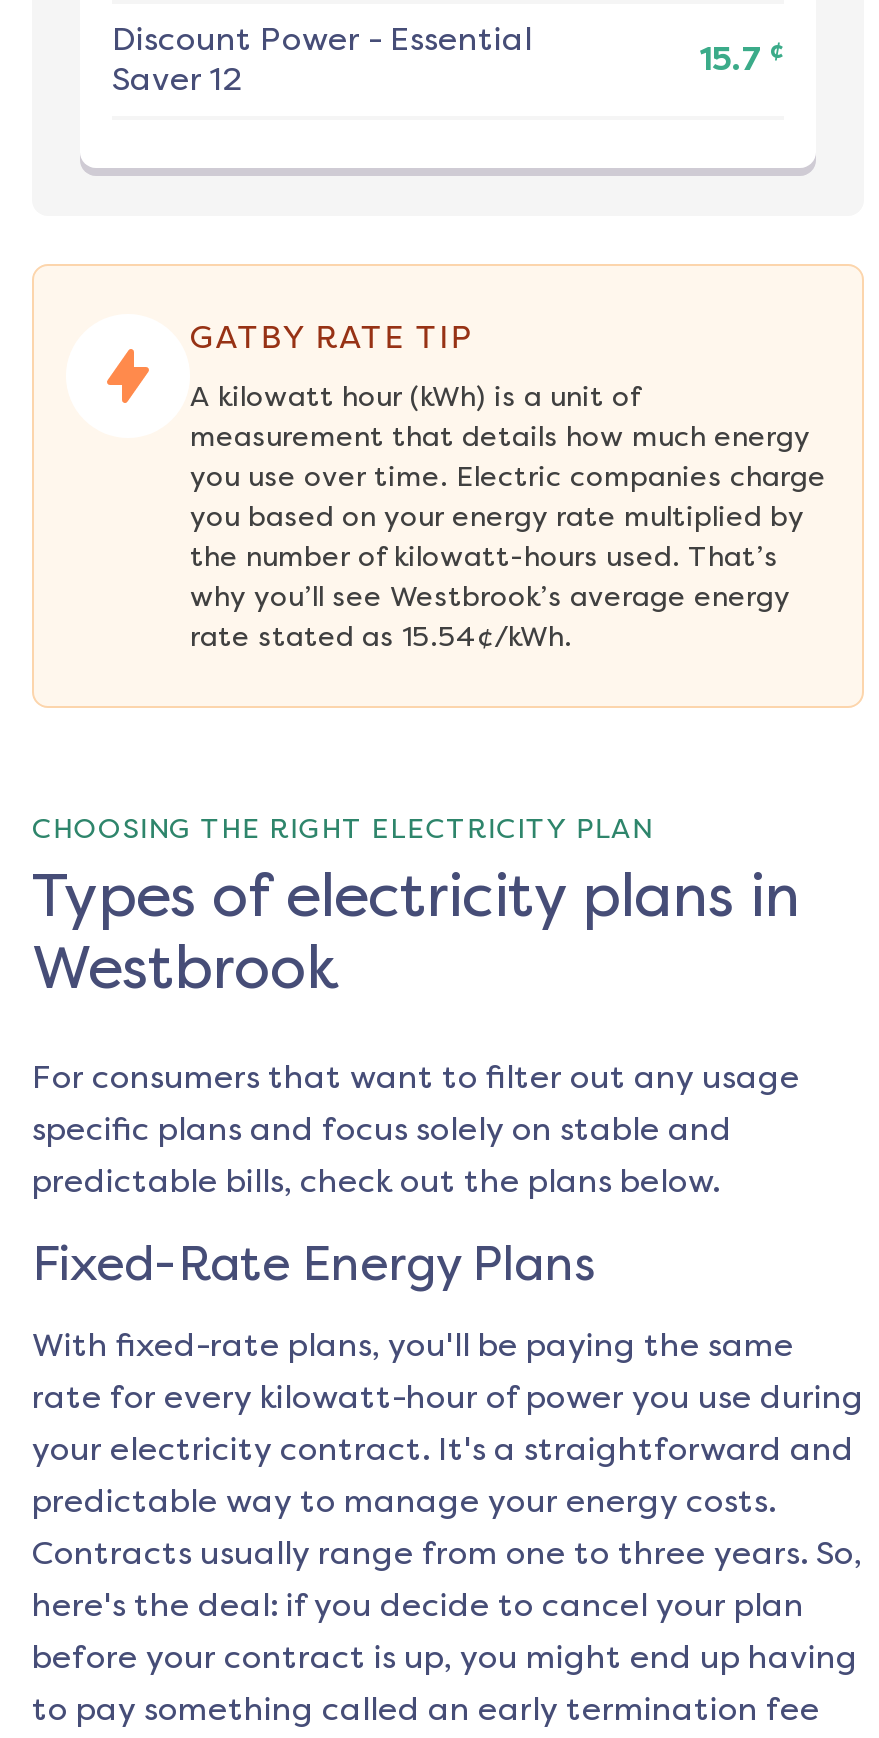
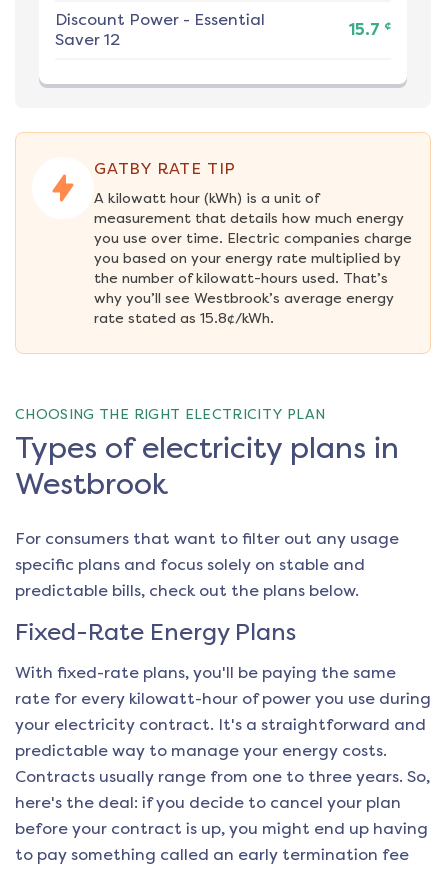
- rate stated as 15.54¢/kWh.
+ rate stated as 15.8¢/kWh.
